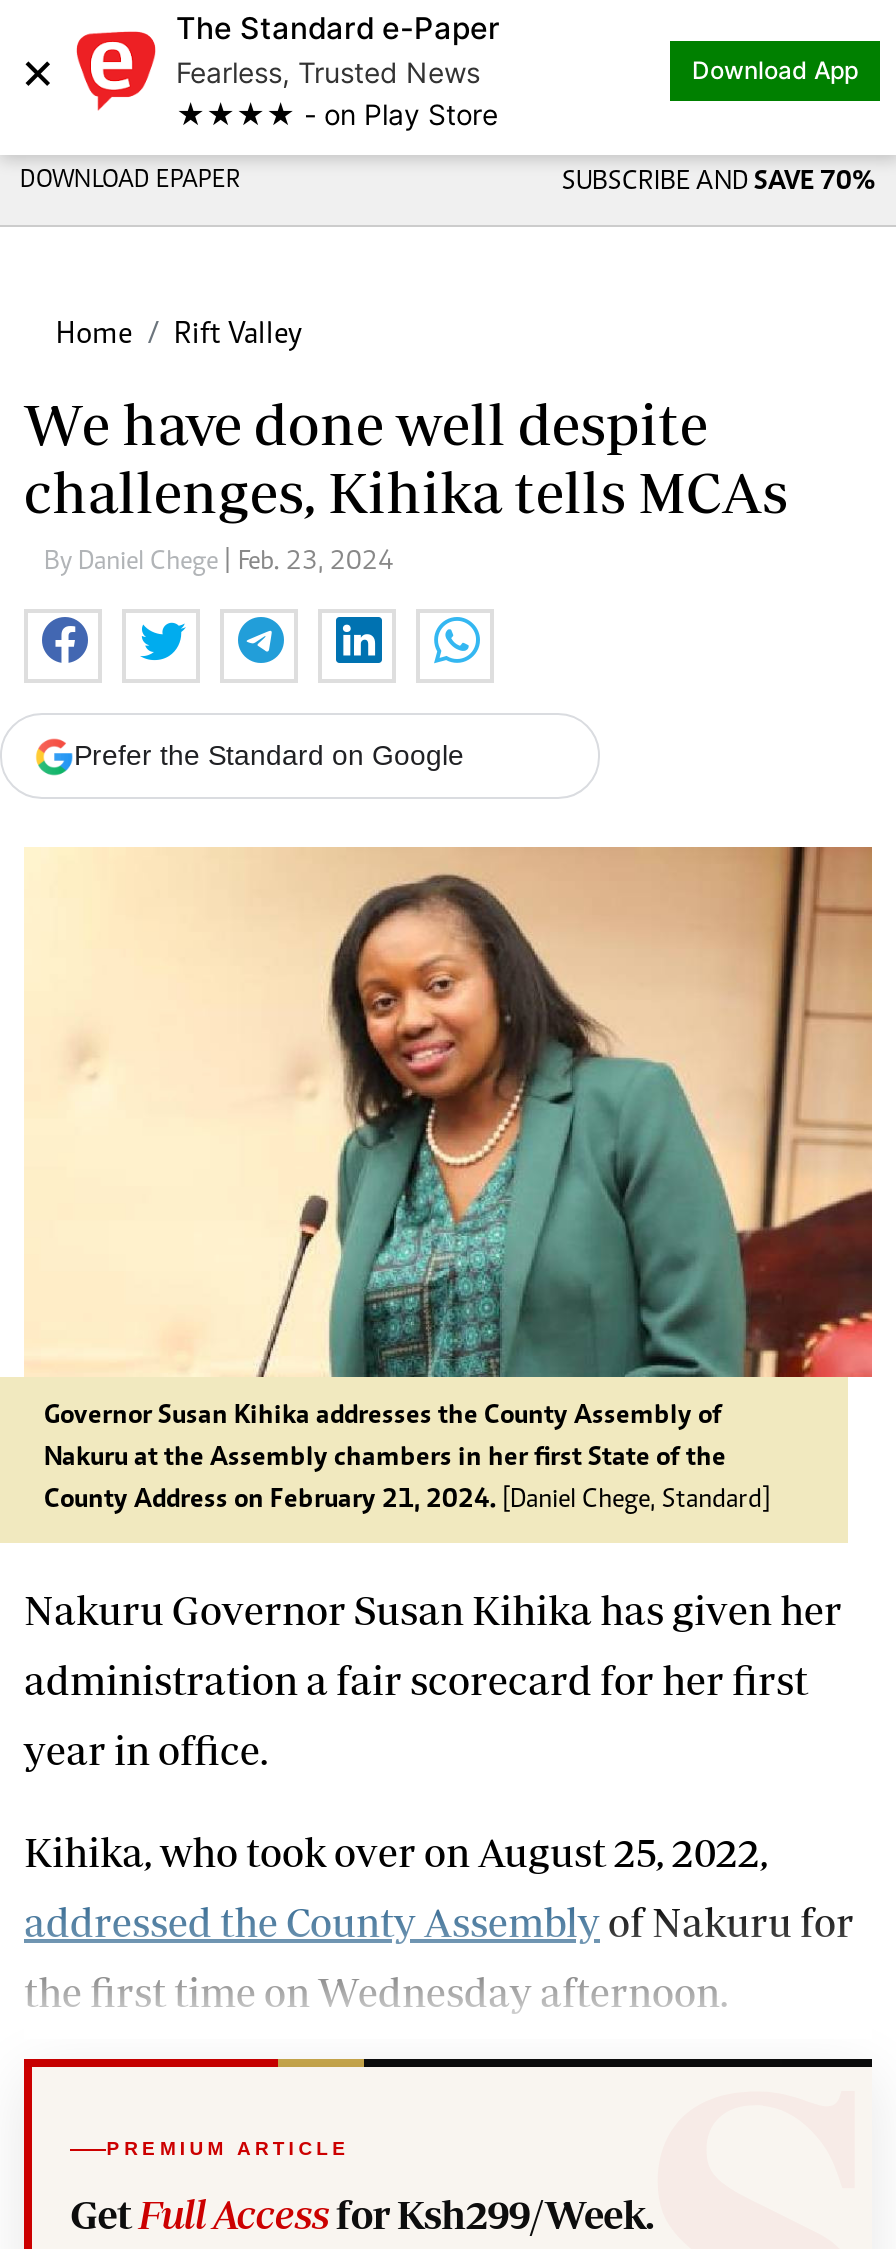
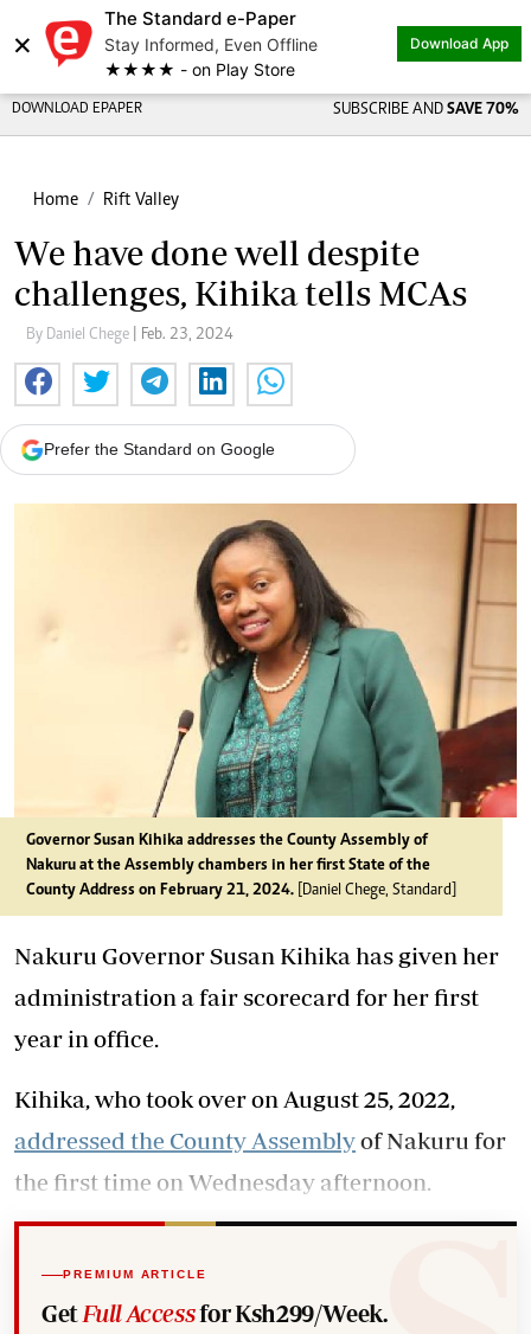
- Fearless, Trusted News
+ Stay Informed, Even Offline
